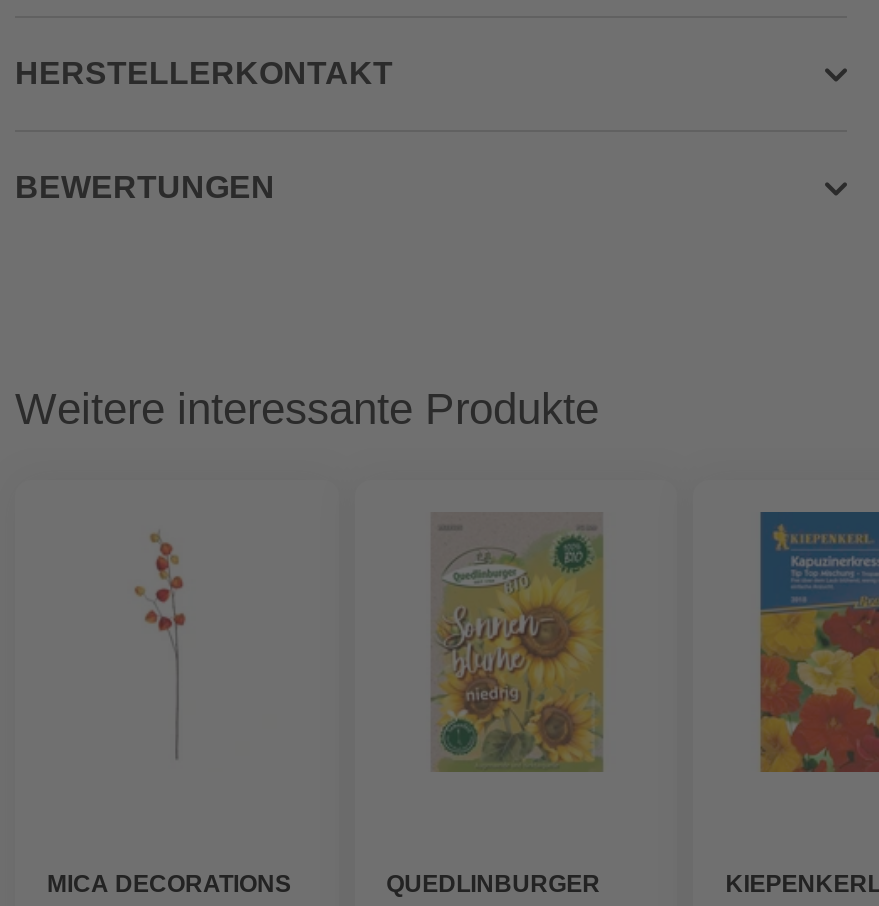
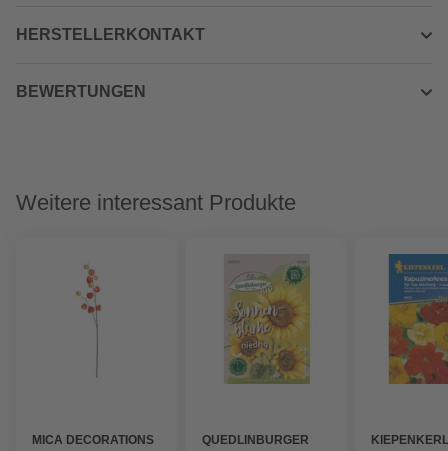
- Weitere interessante Produkte
+ Weitere interessant Produkte
